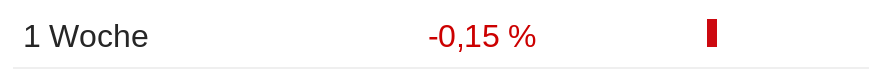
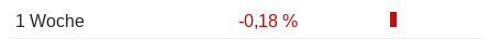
- -0,15 %
+ -0,18 %
